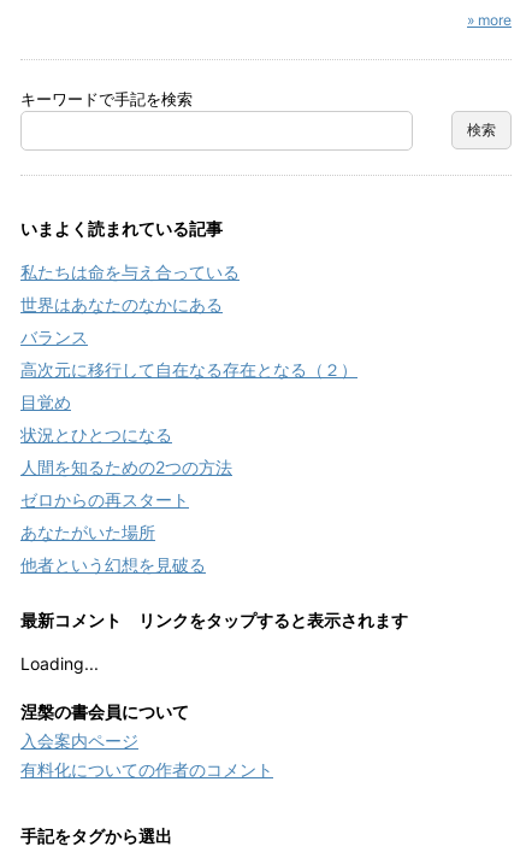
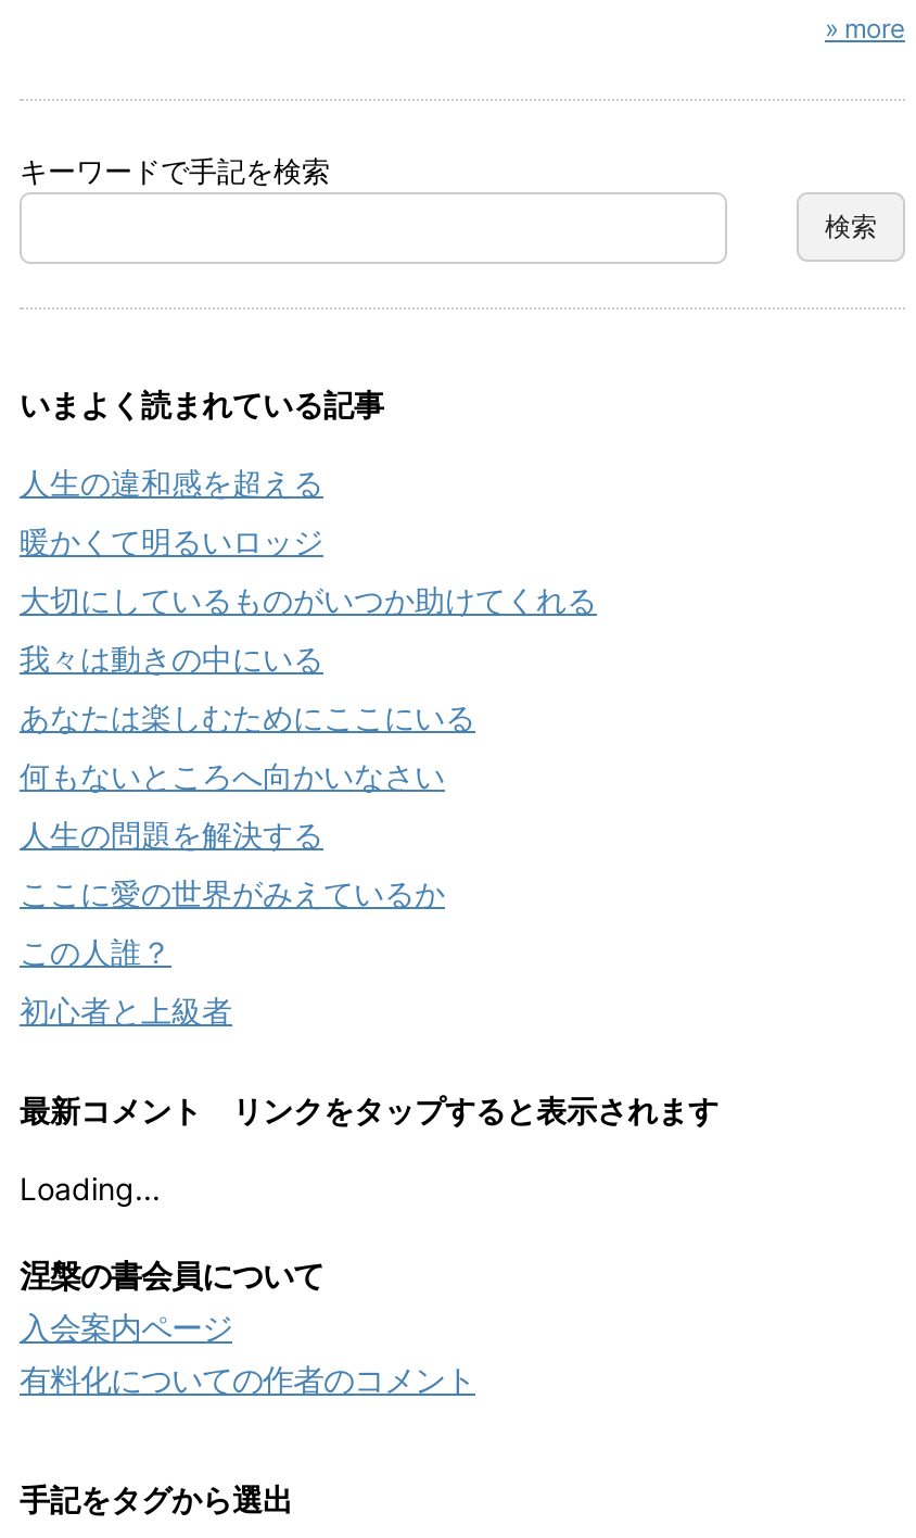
- 私たちは命を与え合っている
+ 人生の違和感を超える

- 世界はあなたのなかにある
+ 暖かくて明るいロッジ

- バランス
+ 大切にしているものがいつか助けてくれる

- 高次元に移行して自在なる存在となる（２）
+ 我々は動きの中にいる

- 目覚め
+ あなたは楽しむためにここにいる

- 状況とひとつになる
+ 何もないところへ向かいなさい

- 人間を知るための2つの方法
+ 人生の問題を解決する

- ゼロからの再スタート
+ ここに愛の世界がみえているか

- あなたがいた場所
+ この人誰？

- 他者という幻想を見破る
+ 初心者と上級者
